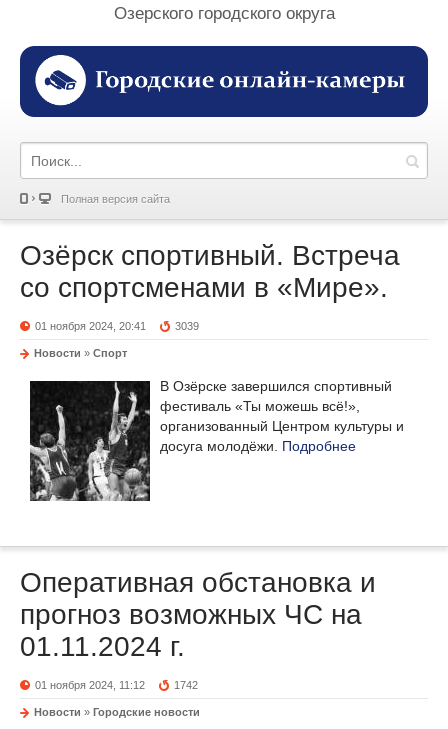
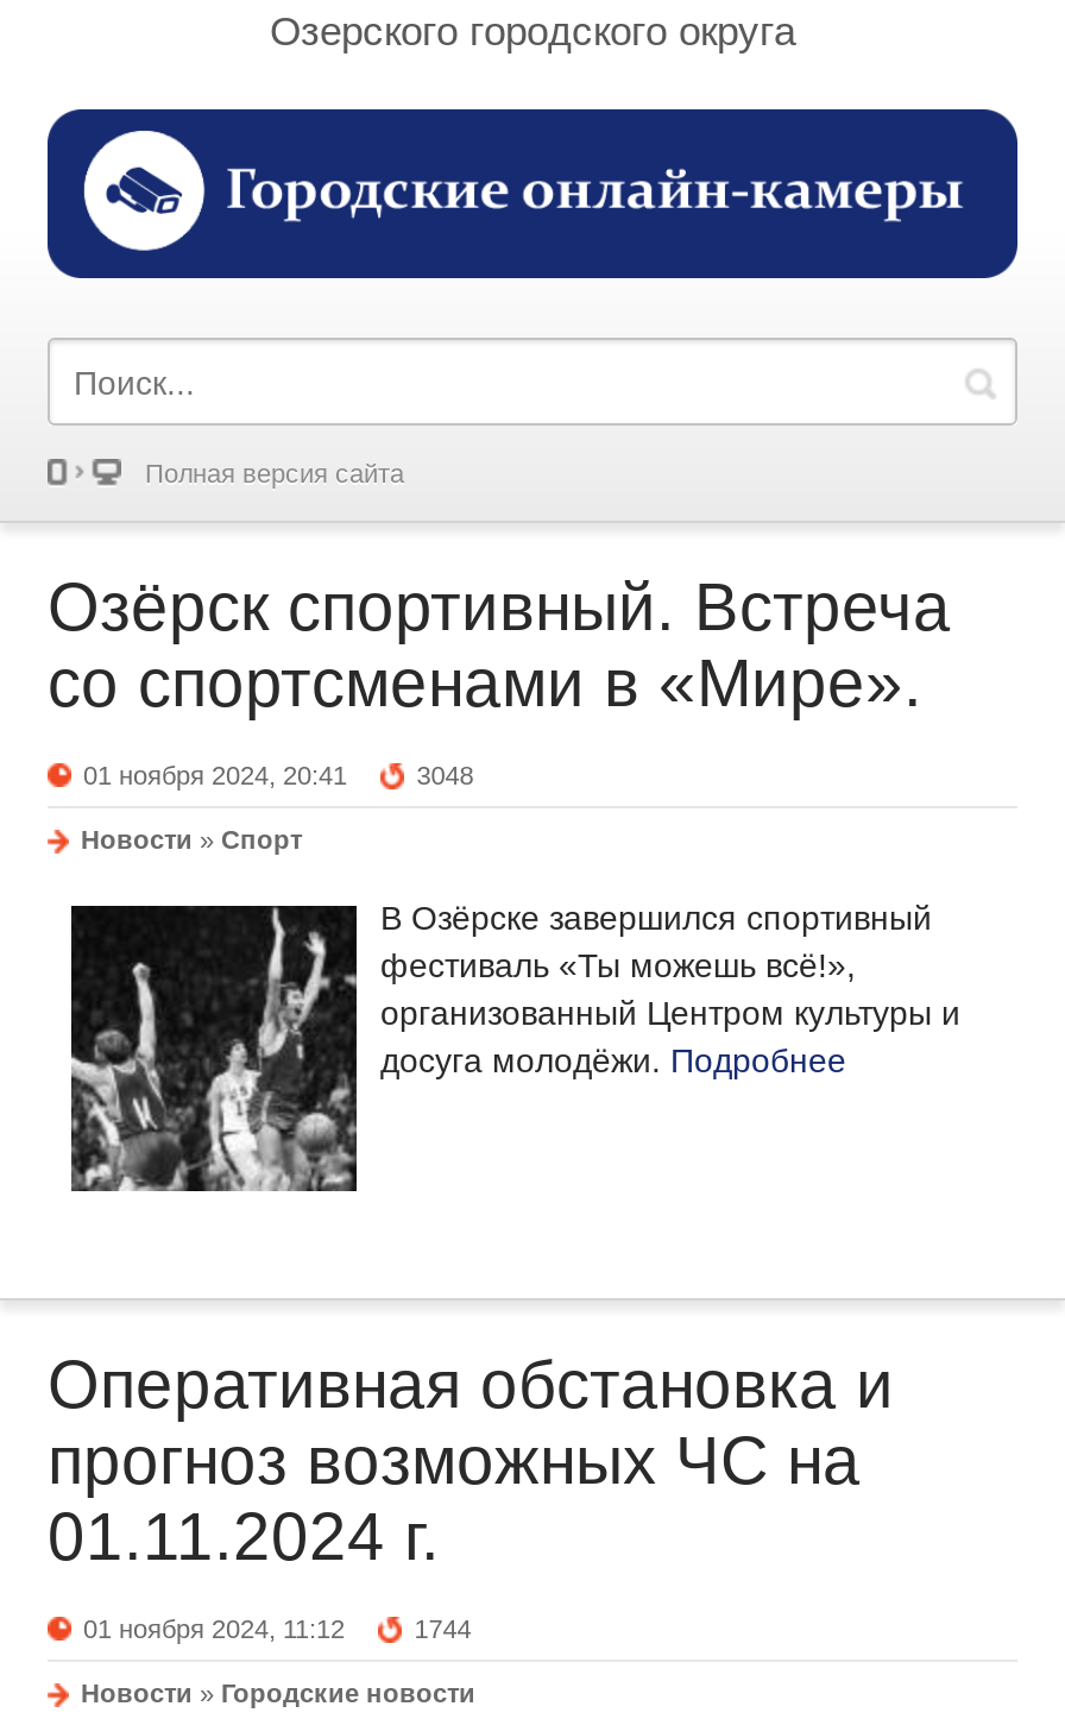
- 3039
+ 3048

- 1742
+ 1744
